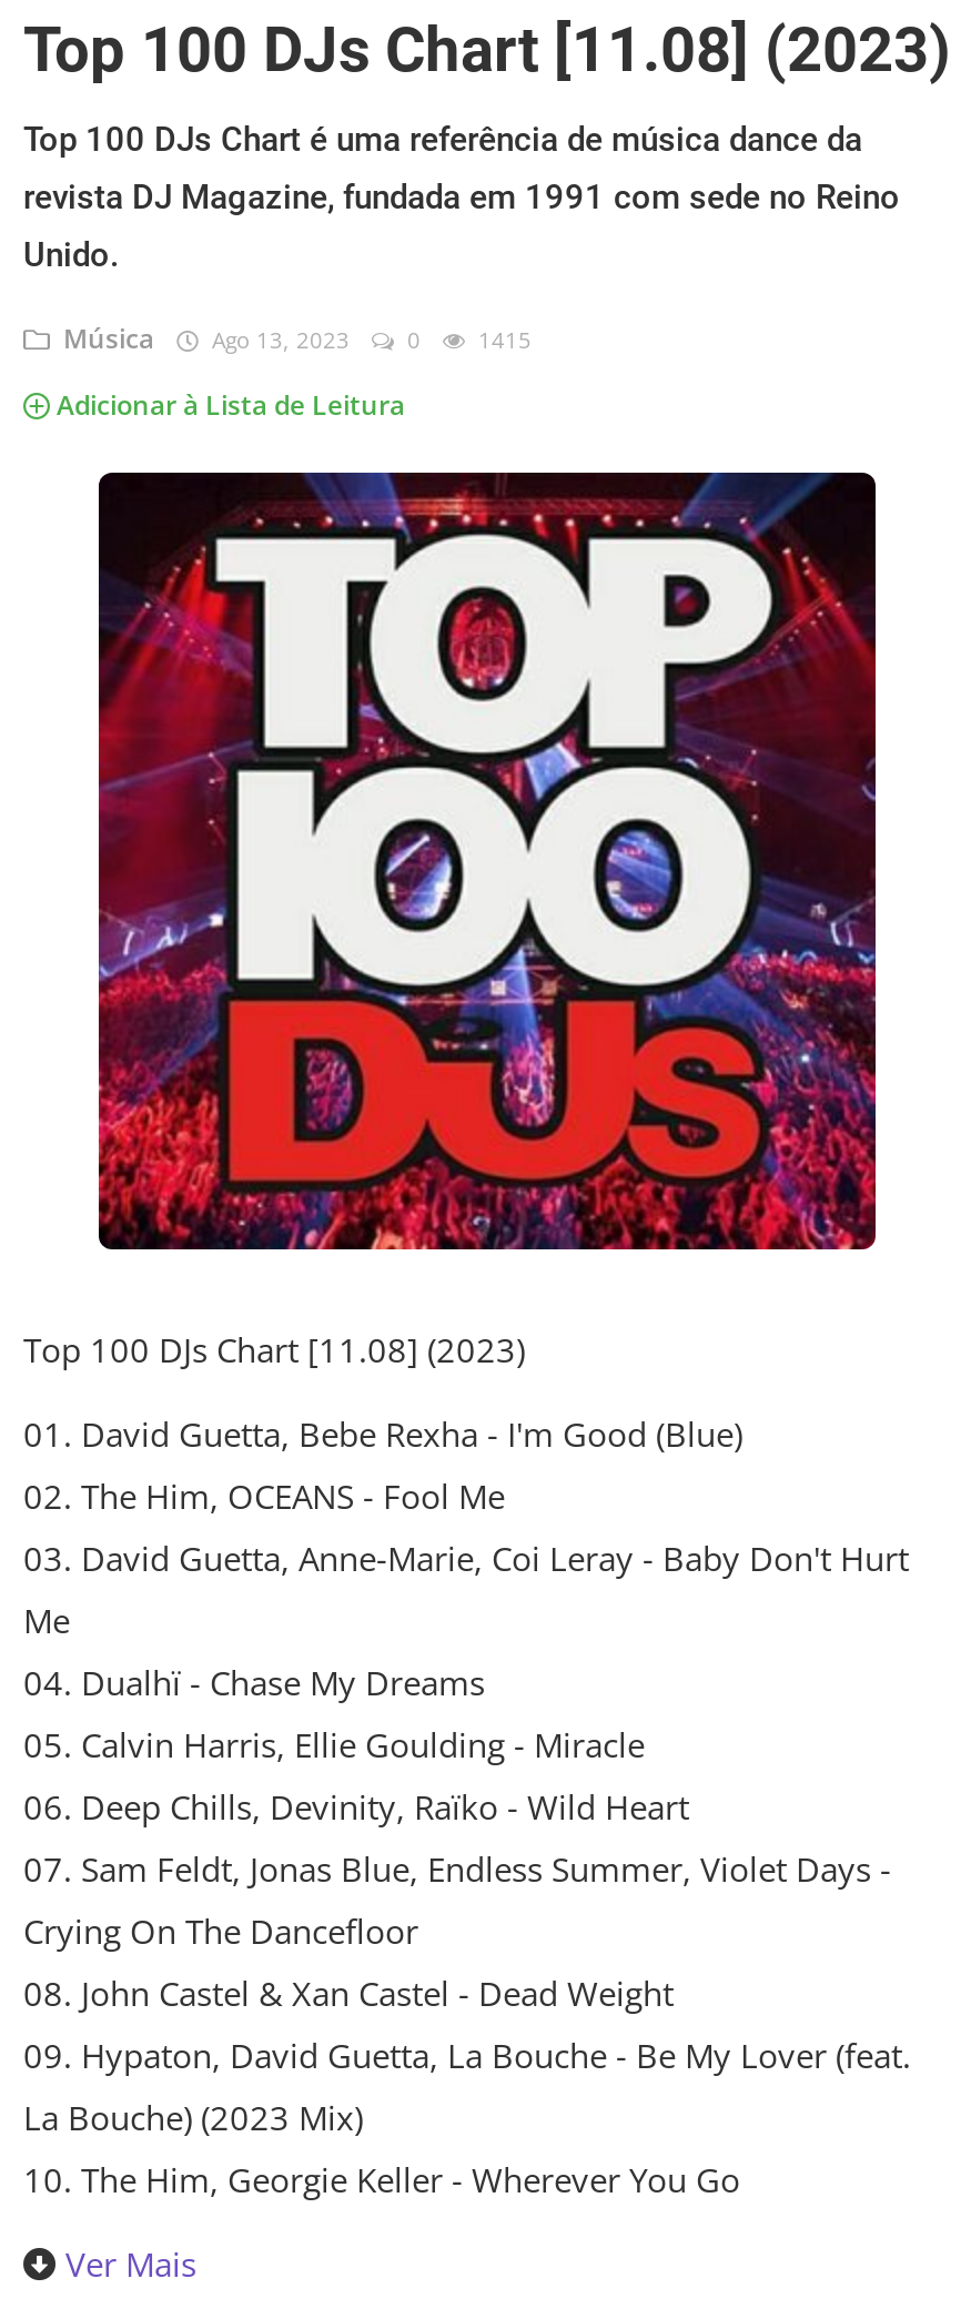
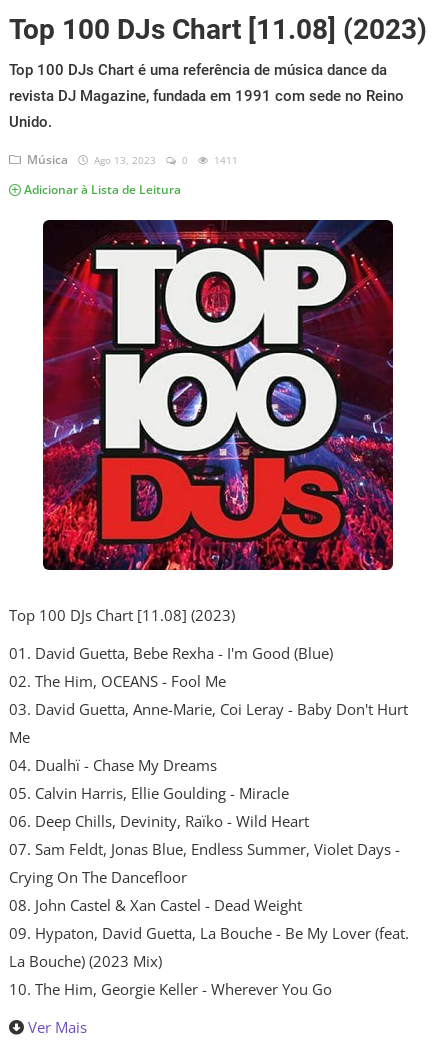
- 1415
+ 1411
